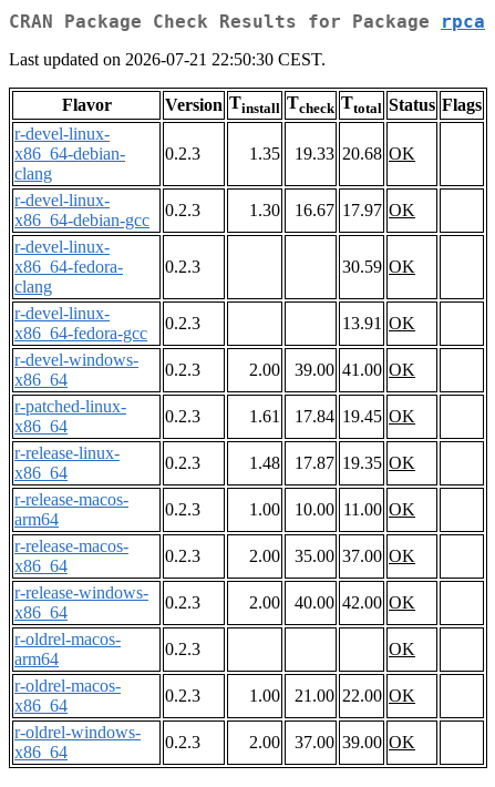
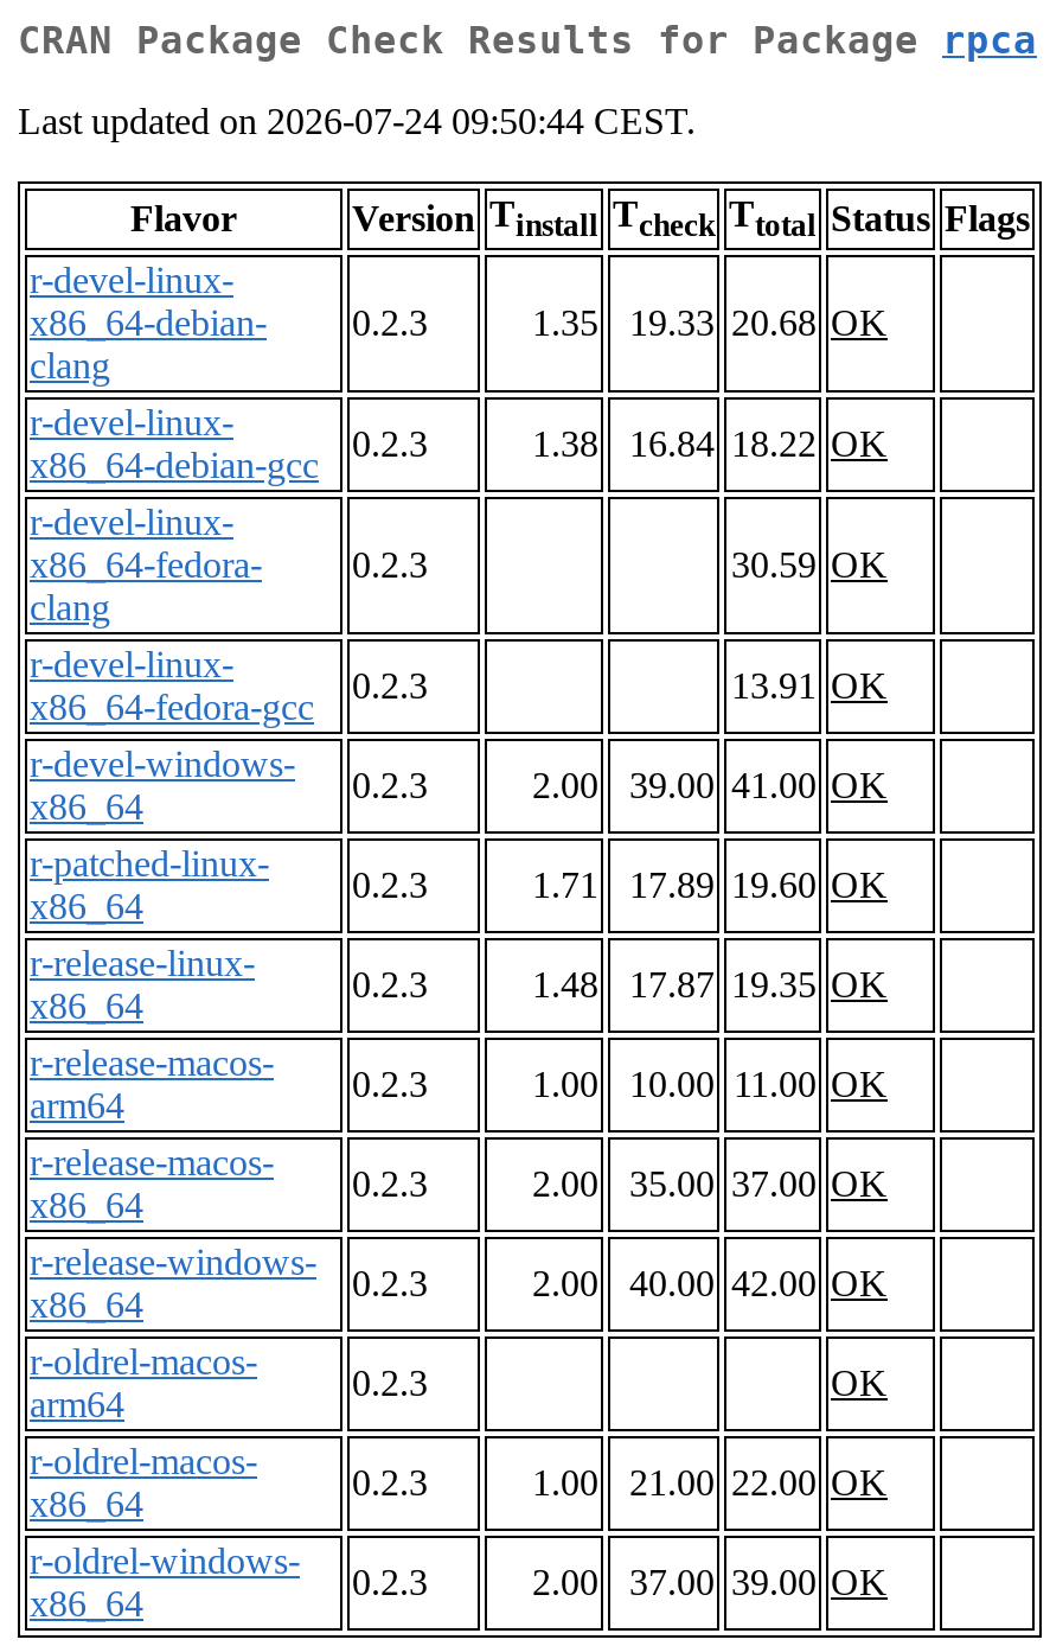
- Last updated on 2026-07-21 22:50:30 CEST.
+ Last updated on 2026-07-24 09:50:44 CEST.

- 1.30
+ 1.38

- 16.67 17.97 OK
+ 16.84 18.22 OK

- 1.61
+ 1.71

- 17.84 19.45 OK
+ 17.89 19.60 OK
